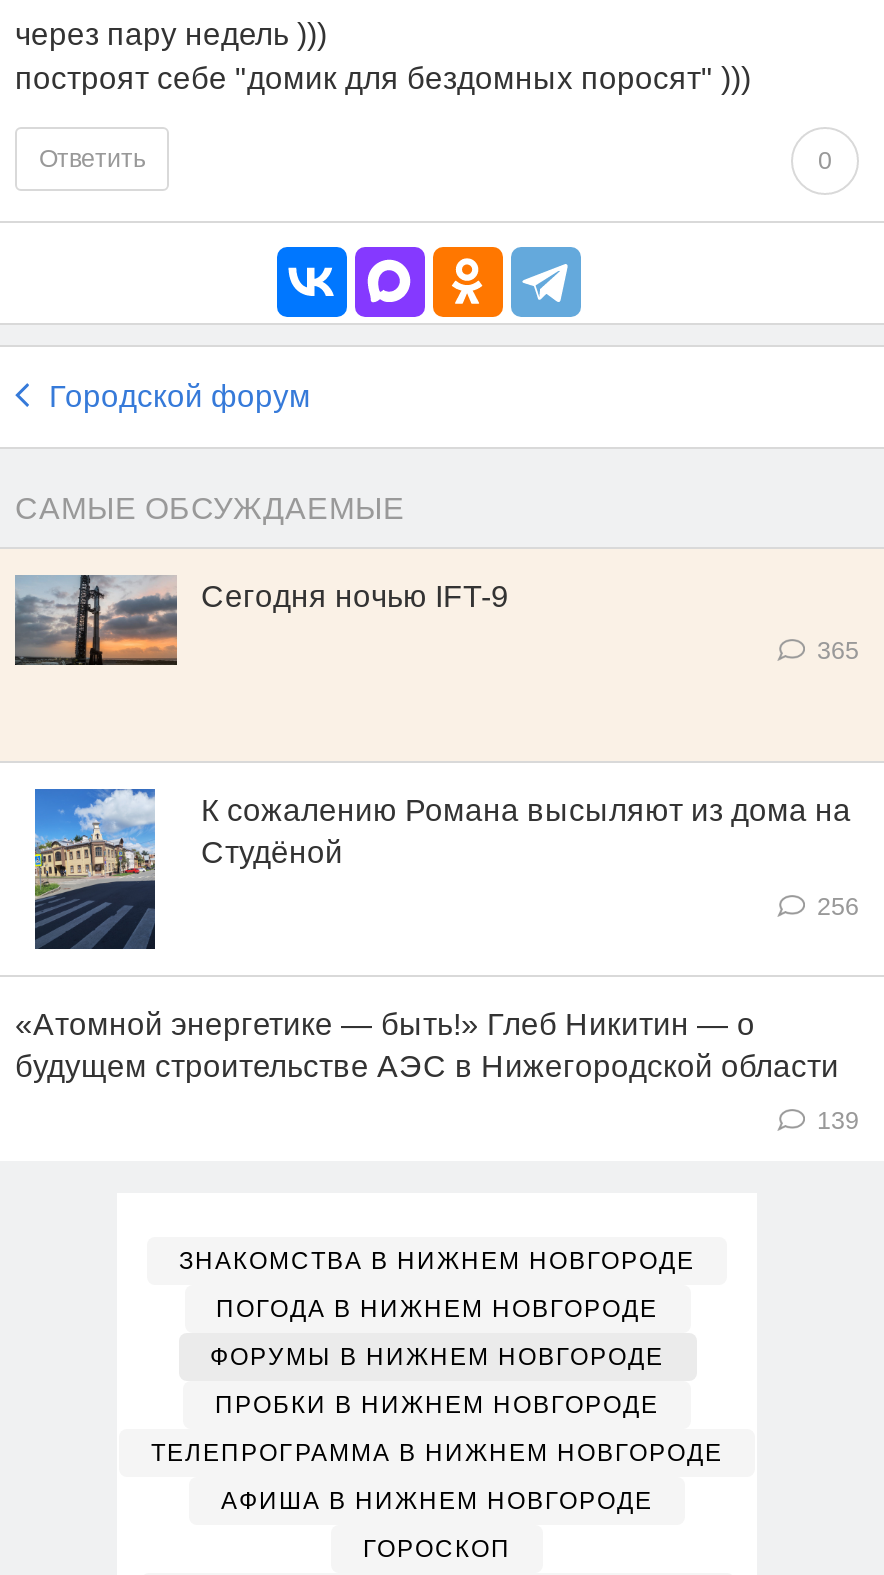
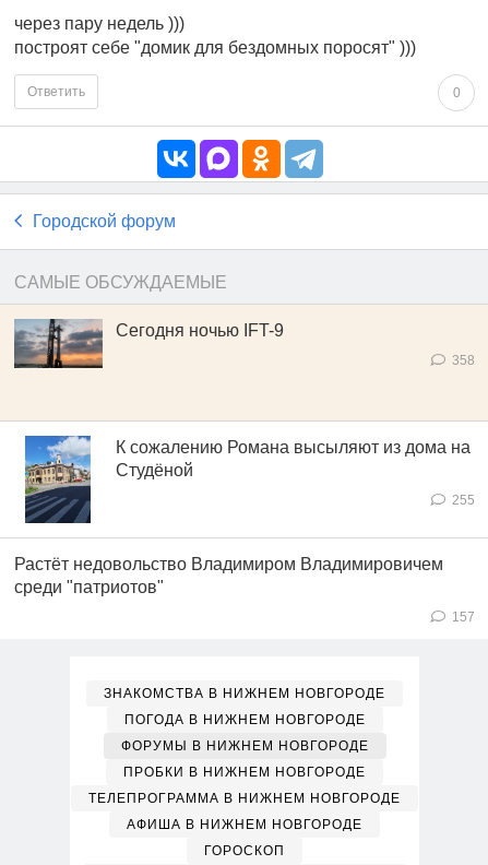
- 365
+ 358

- 256
+ 255

- «Атомной энергетике — быть!» Глеб Никитин — о
- будущем строительстве АЭС в Нижегородской области
+ Растёт недовольство Владимиром Владимировичем
+ среди "патриотов"

- 139
+ 157
